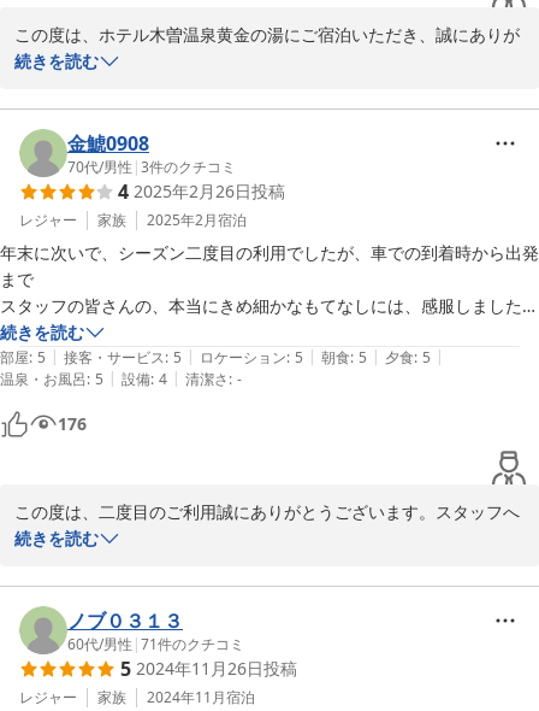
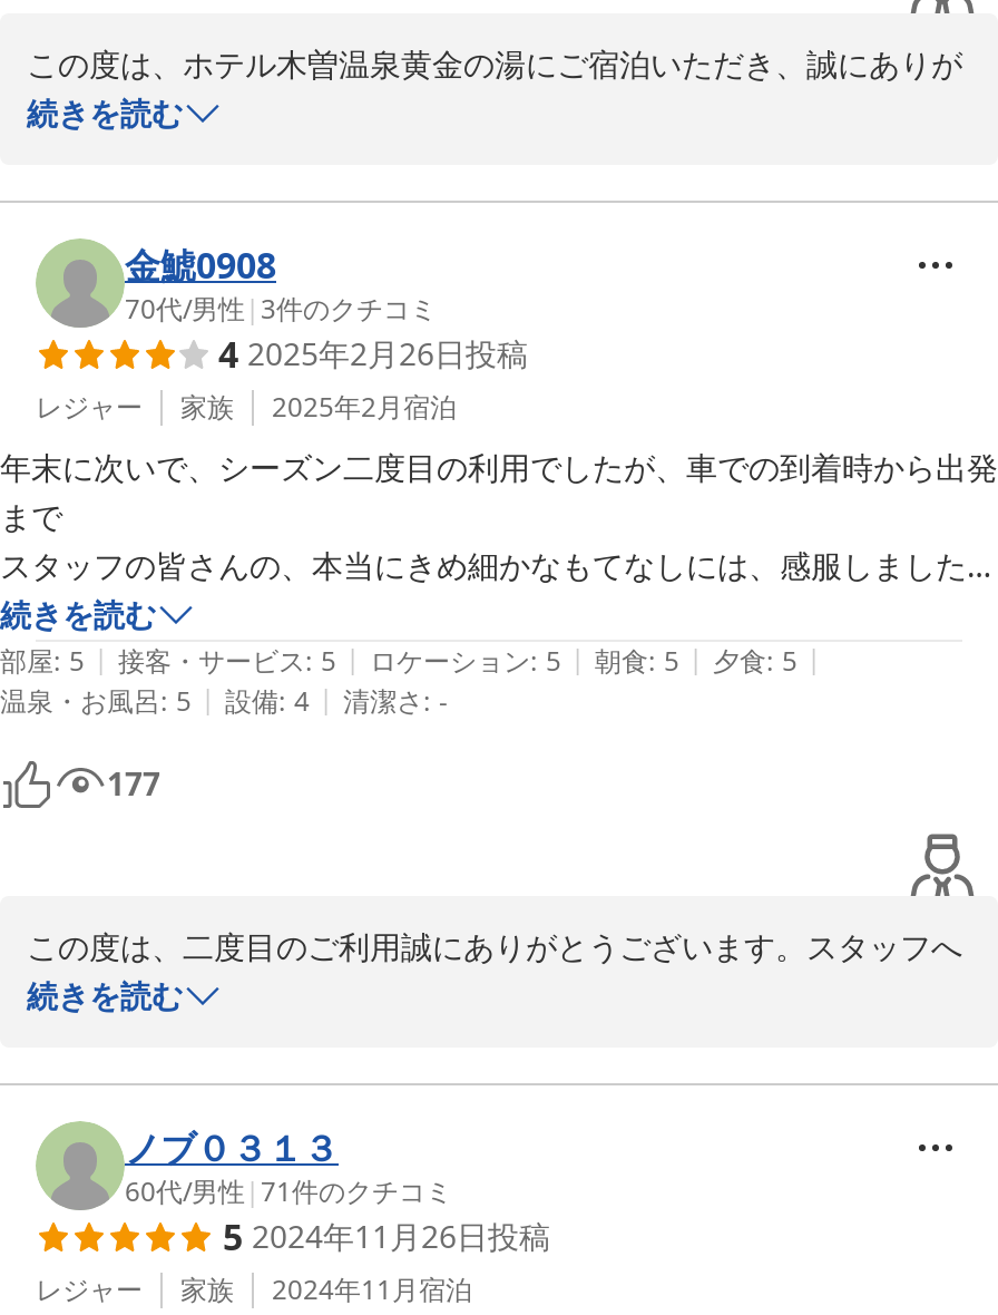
- 176
+ 177
